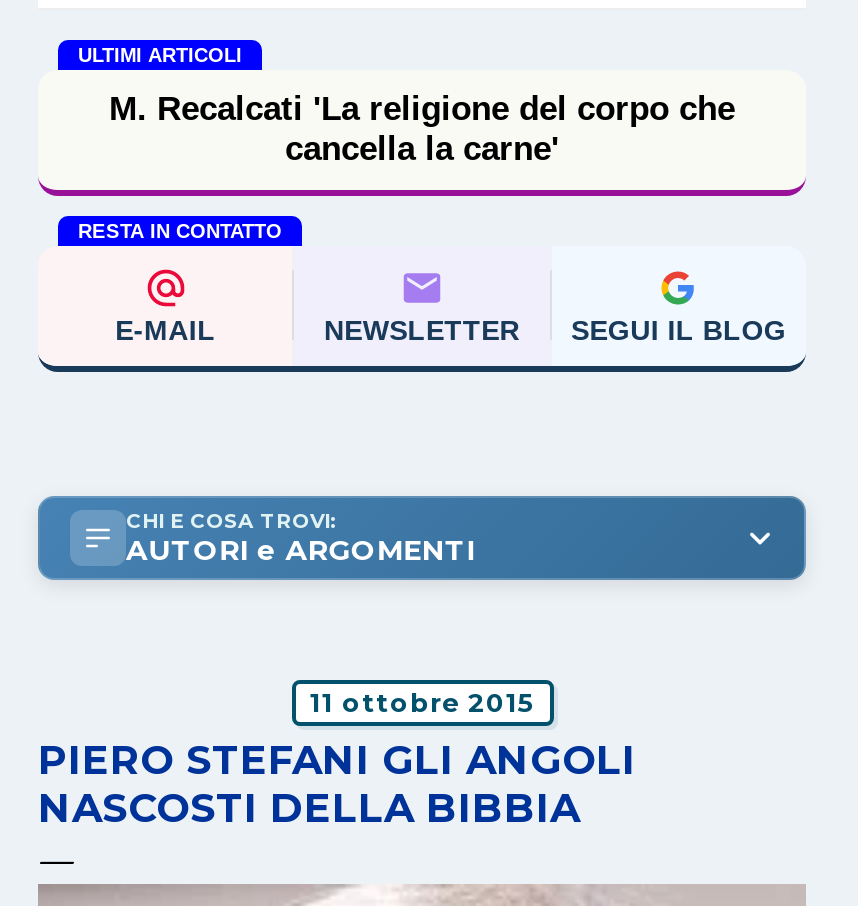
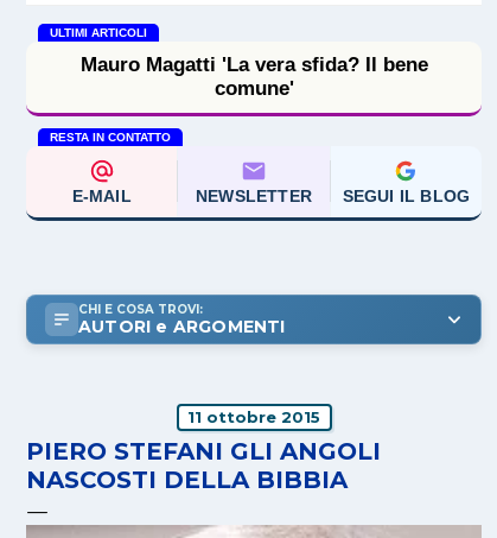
- M. Recalcati 'La religione del corpo che
- cancella la carne'
+ Mauro Magatti 'La vera sfida? Il bene
+ comune'
